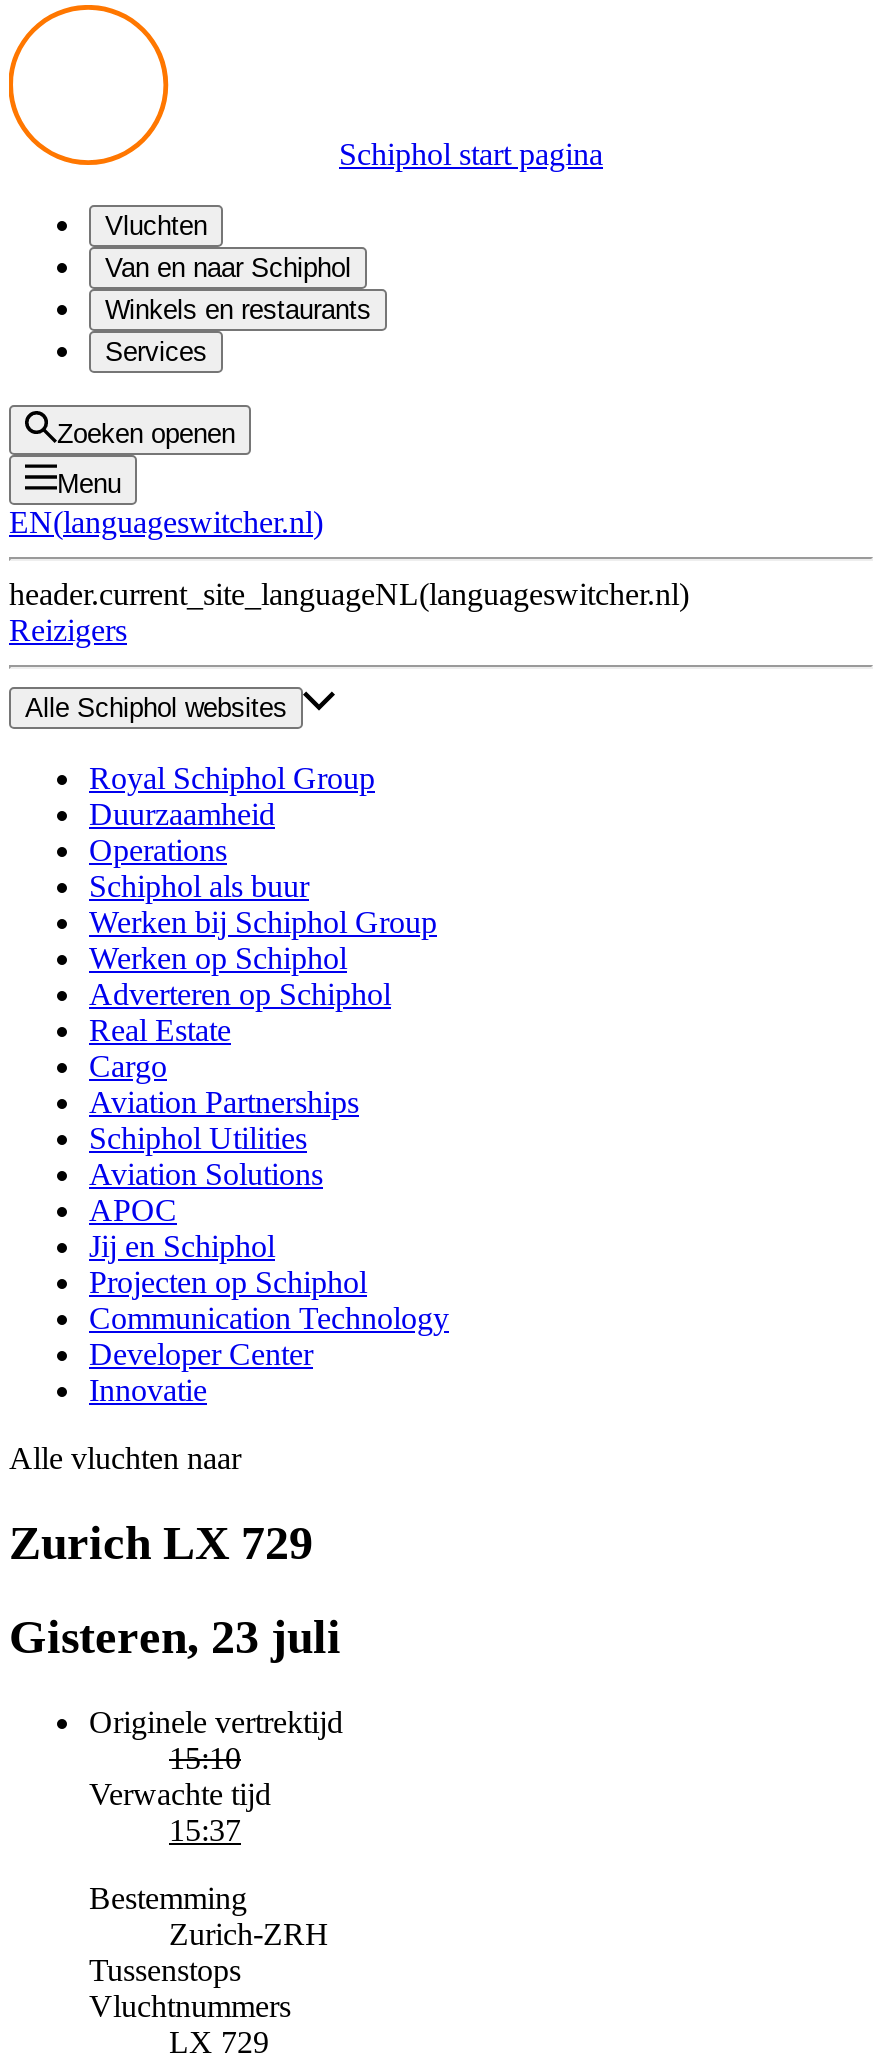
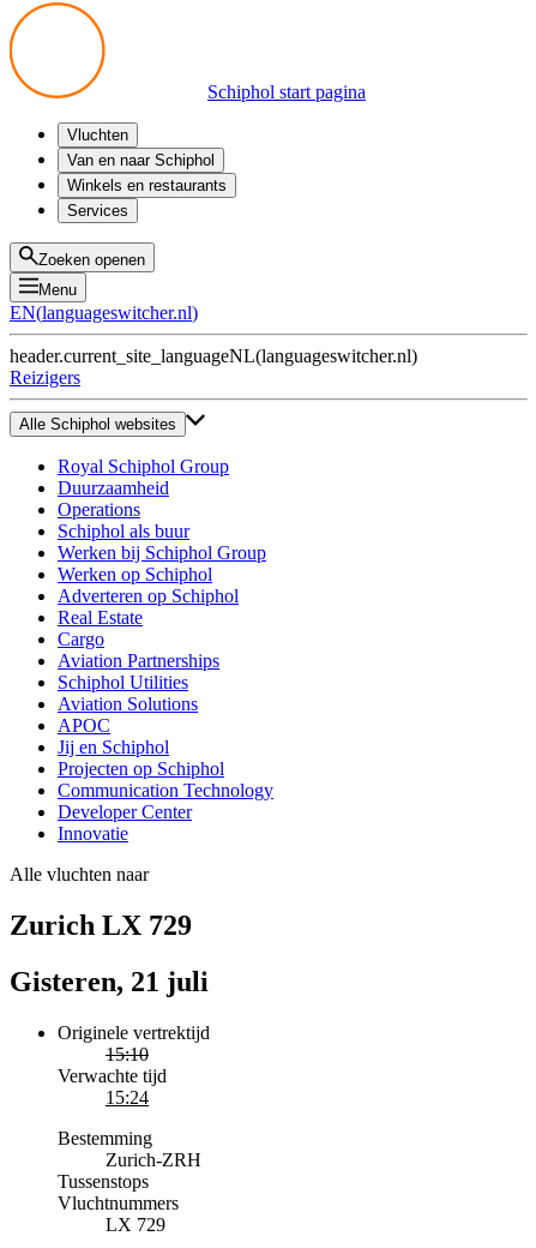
- Gisteren, 23 juli
+ Gisteren, 21 juli

- 15:37
+ 15:24
